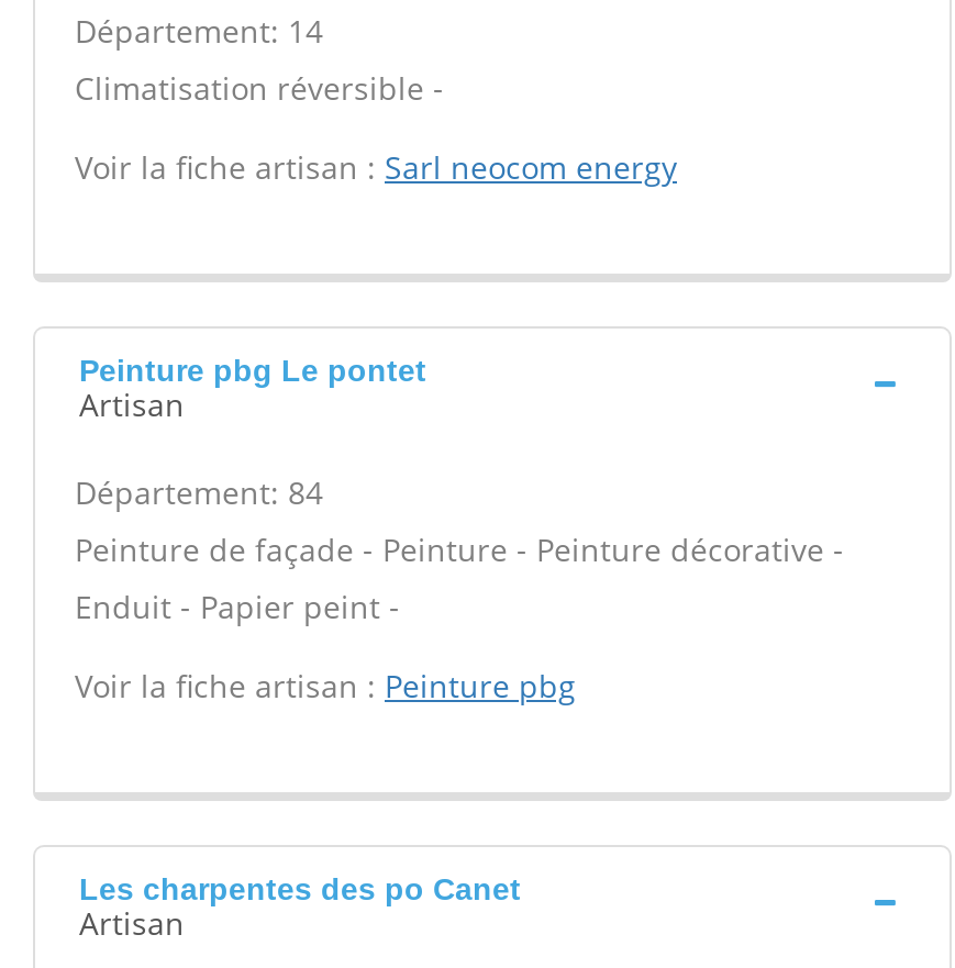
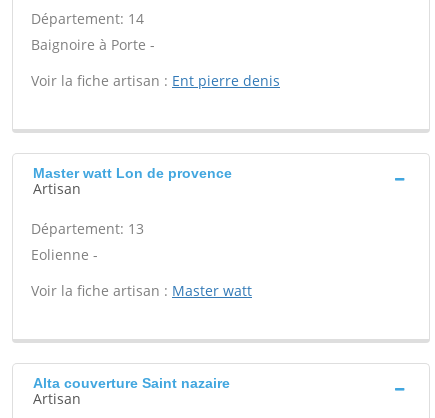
- Climatisation réversible -
+ Baignoire à Porte -

- Voir la fiche artisan : Sarl neocom energy
+ Voir la fiche artisan : Ent pierre denis

- Peinture pbg Le pontet
+ Master watt Lon de provence

- Département: 84
- Peinture de façade - Peinture - Peinture décorative -
- Enduit - Papier peint -
+ Département: 13
+ Eolienne -

- Voir la fiche artisan : Peinture pbg
+ Voir la fiche artisan : Master watt

- Les charpentes des po Canet
+ Alta couverture Saint nazaire
